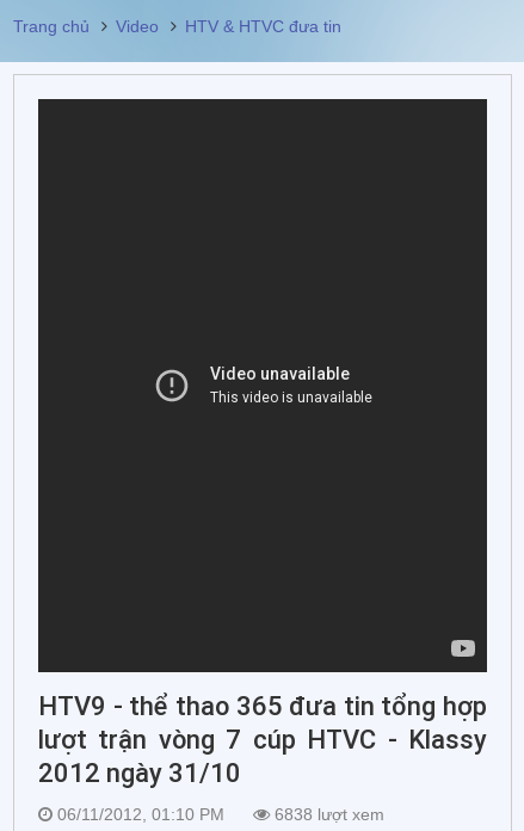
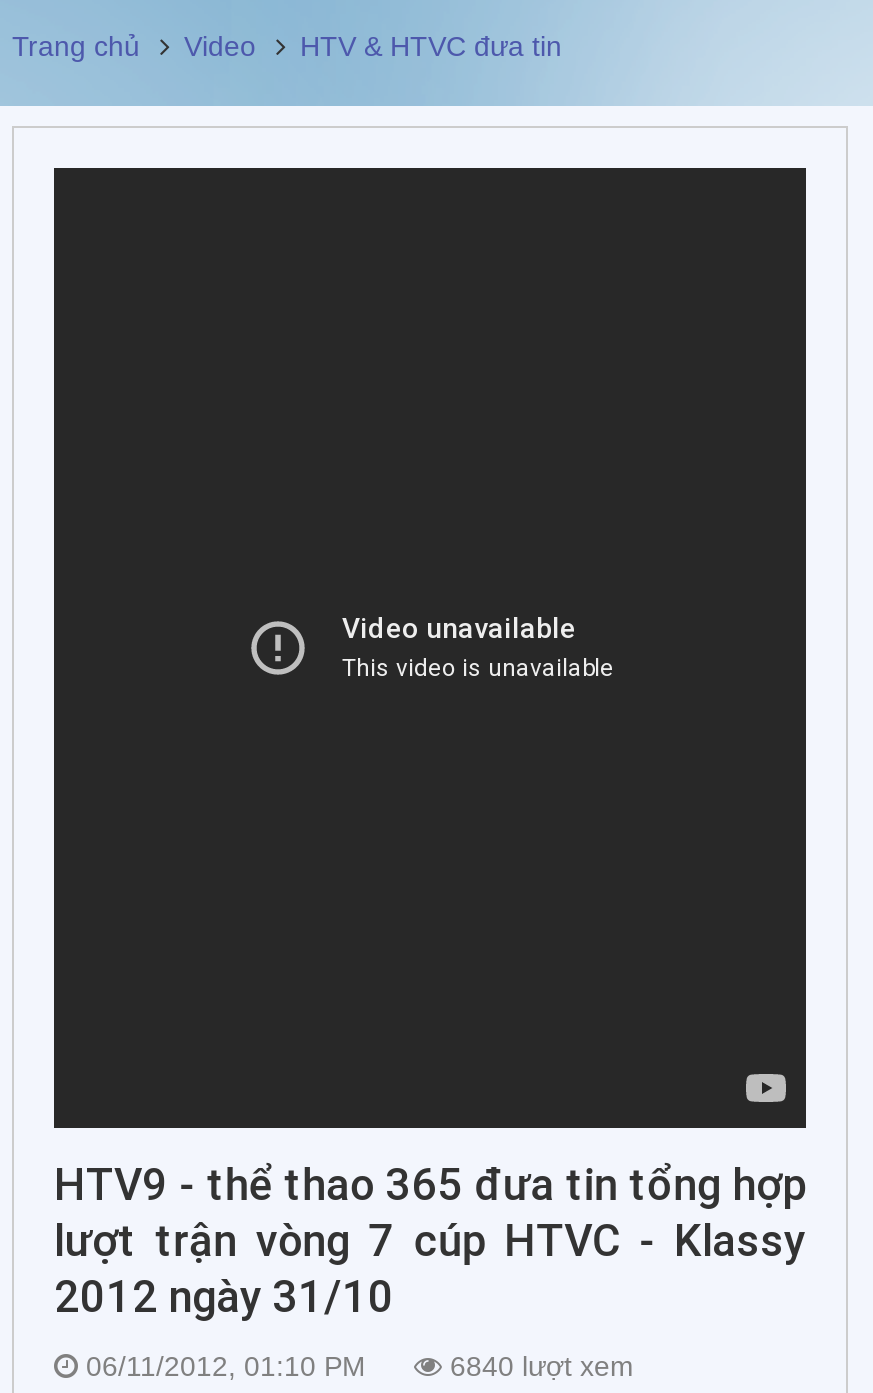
- 6838 lượt xem
+ 6840 lượt xem
